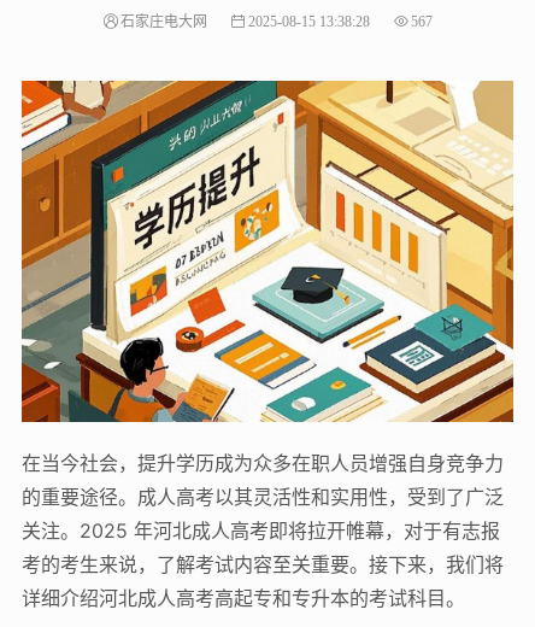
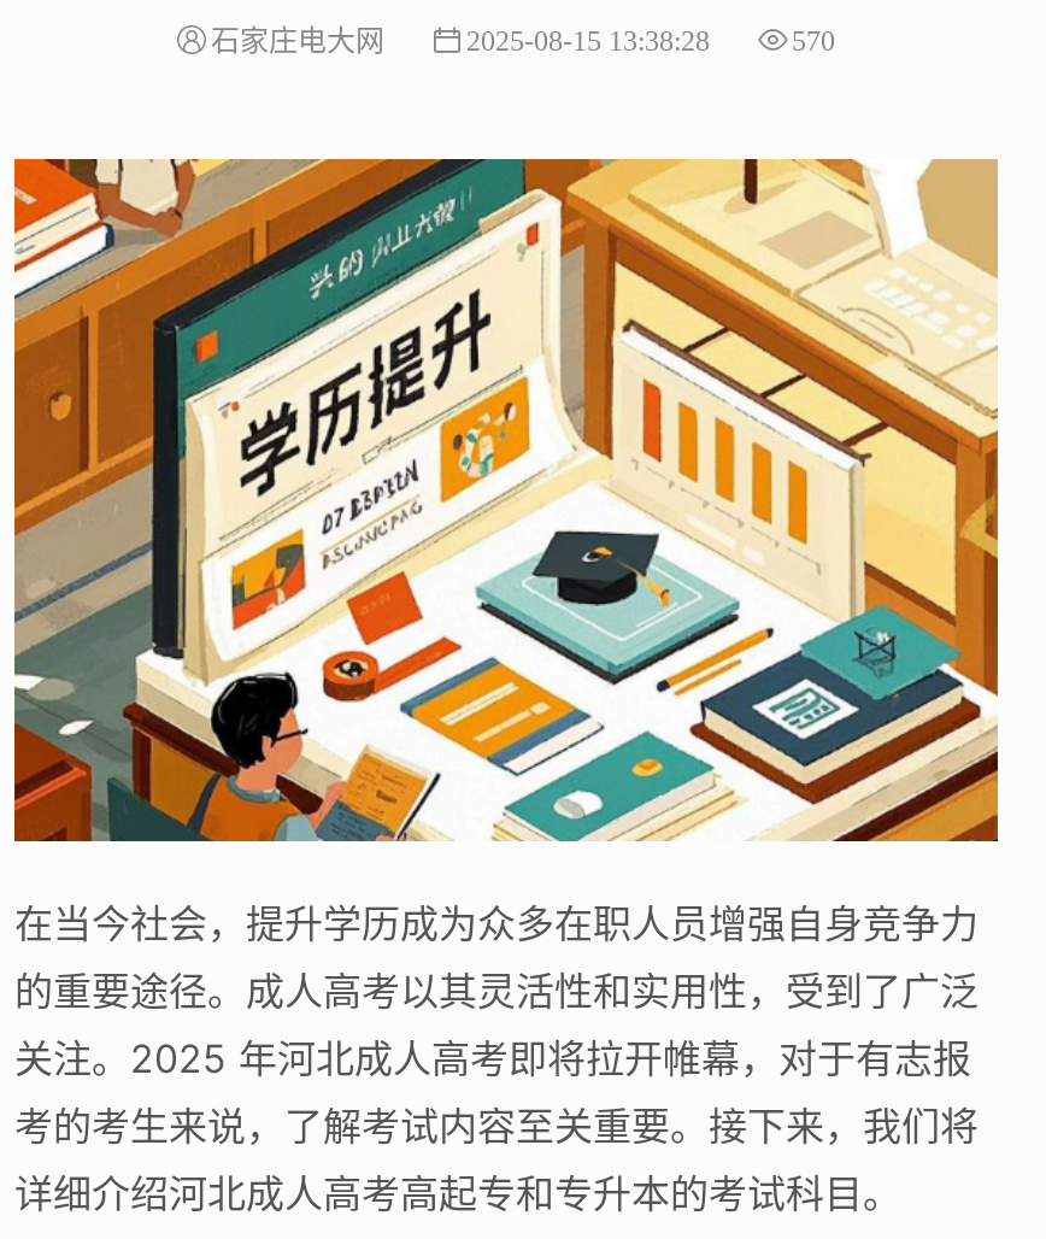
- 567
+ 570
